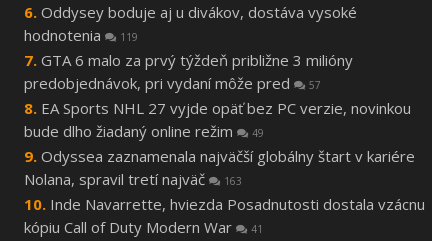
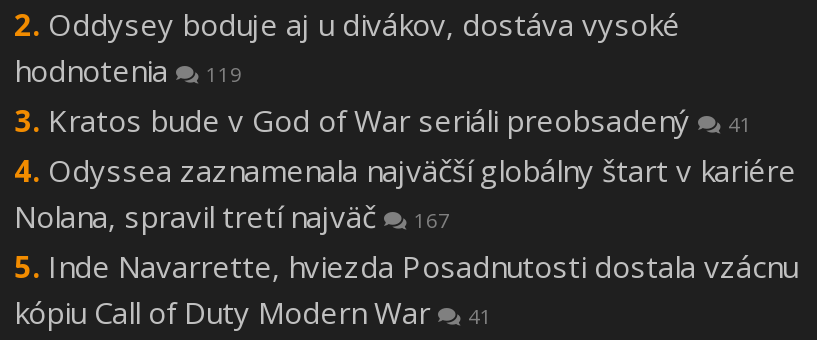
- GTA 6 malo za prvý týždeň približne 3 milióny
- predobjednávok, pri vydaní môže pred
- 57
- EA Sports NHL 27 vyjde opäť bez PC verzie, novinkou
- bude dlho žiadaný online režim
- 49
+ Kratos bude v God of War seriáli preobsadený
+ 41

- Nolana, spravil tretí najväč 163
+ Nolana, spravil tretí najväč 167
